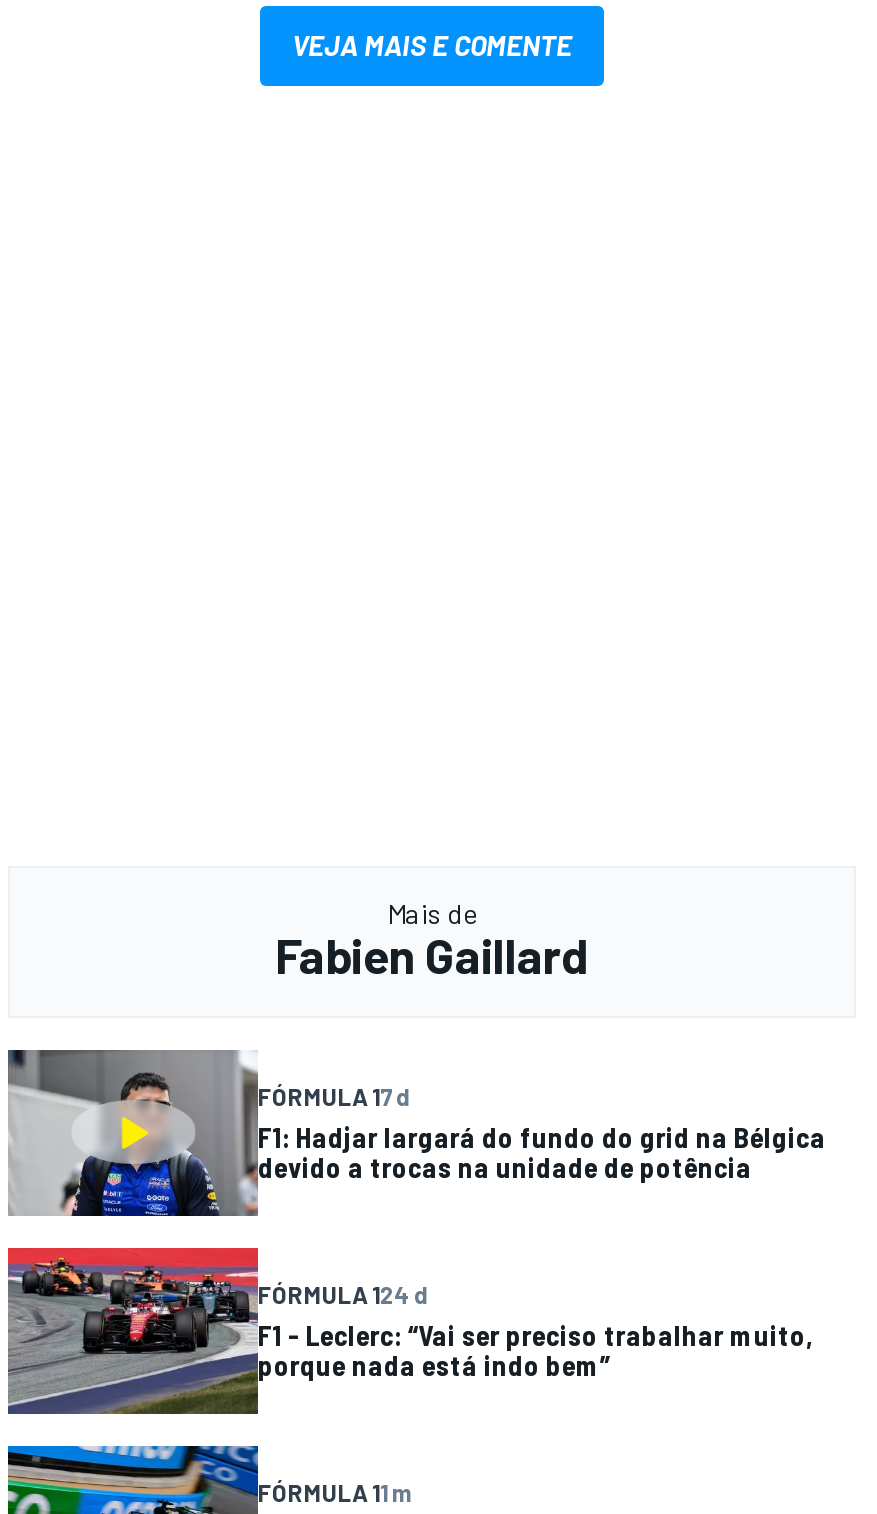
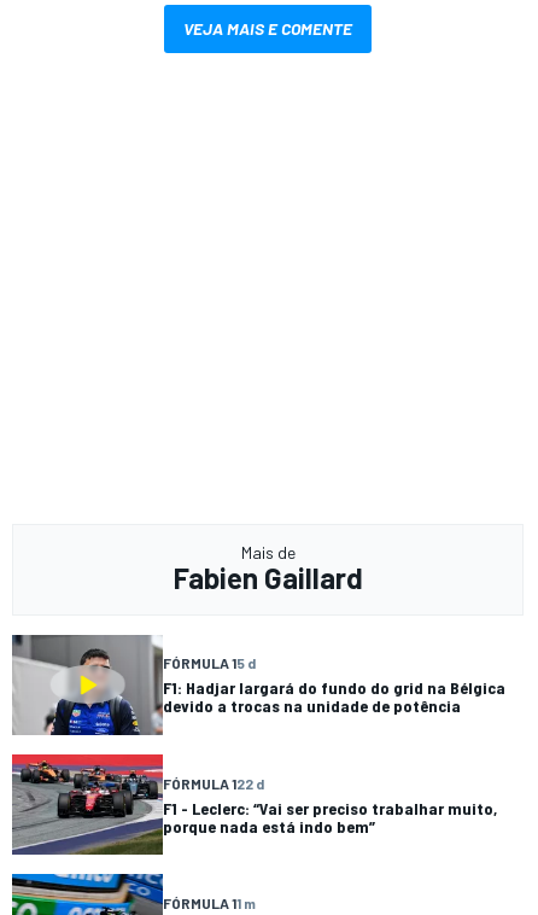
- FÓRMULA 17 d
+ FÓRMULA 15 d

- FÓRMULA 124 d
+ FÓRMULA 122 d
